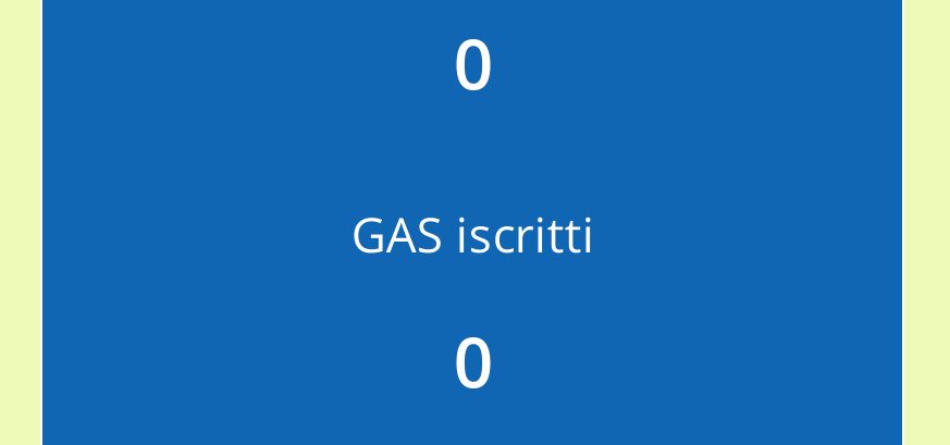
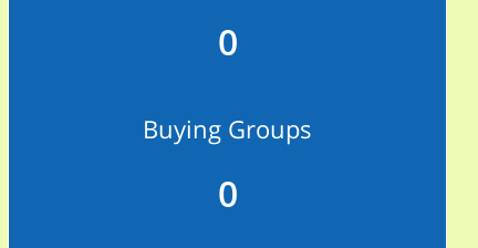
- GAS iscritti
+ Buying Groups
